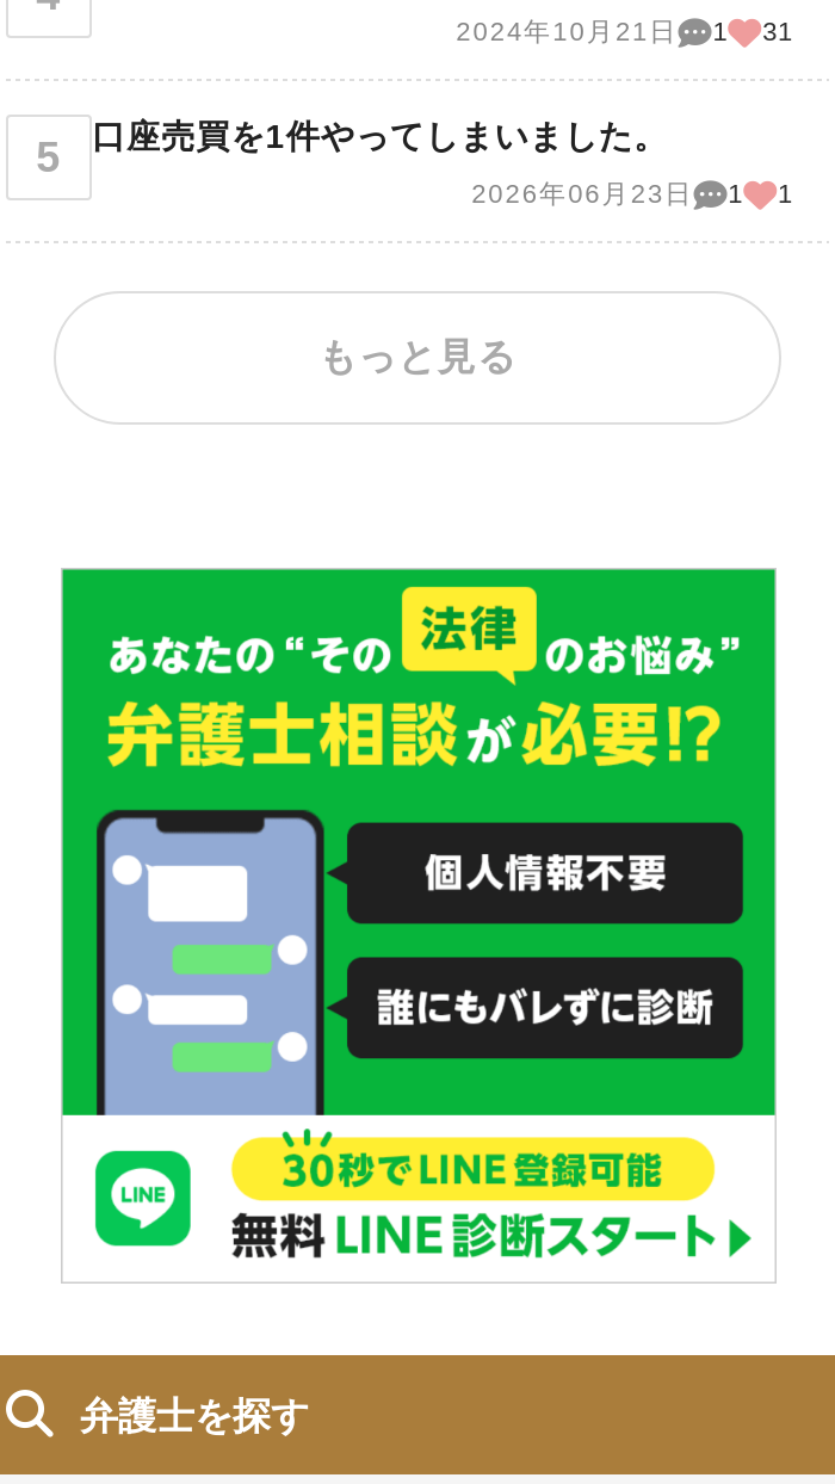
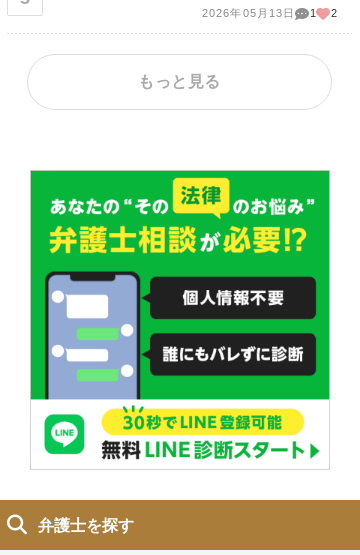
- 31
- 口座売買を1件やってしまいました。
- 2026年06月23日
- 1
- 1
+ 2

- 2024年10月21日
+ 2026年05月13日
